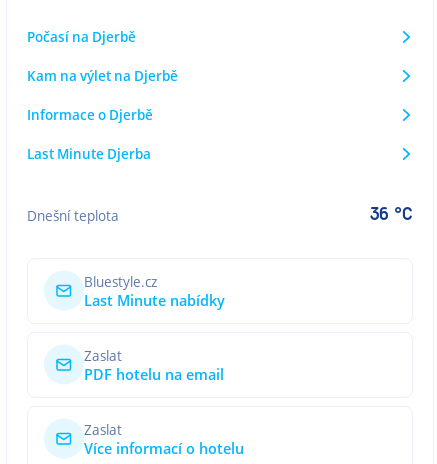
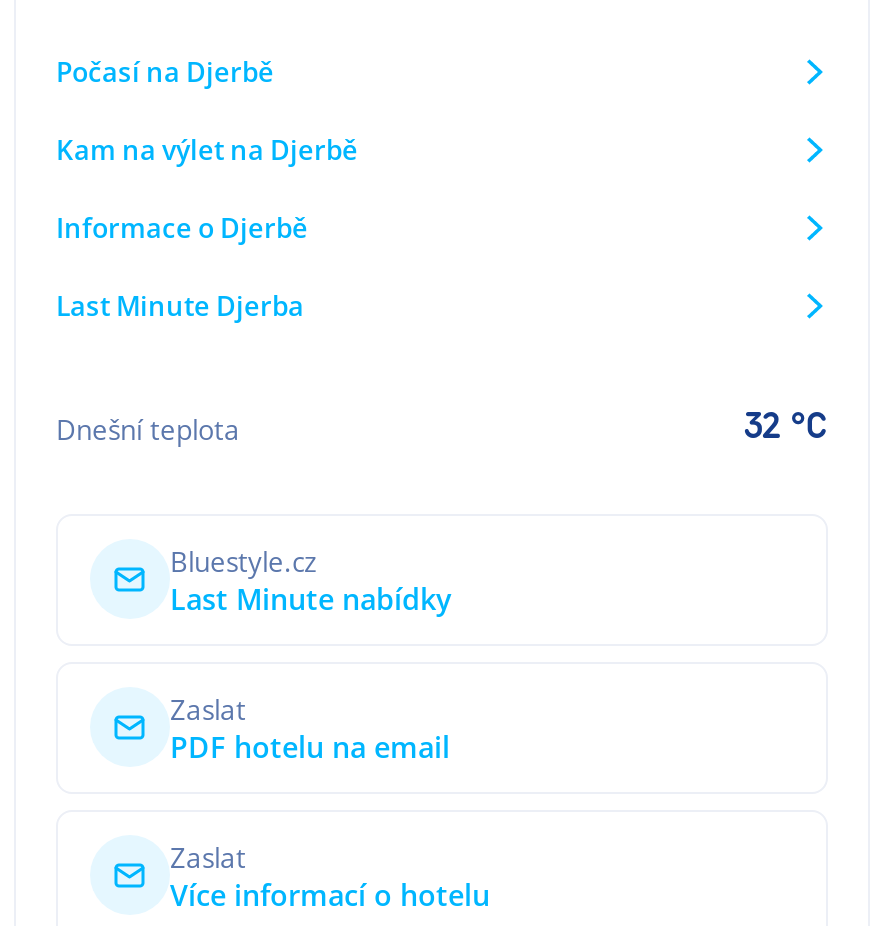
- 36 °C
+ 32 °C
